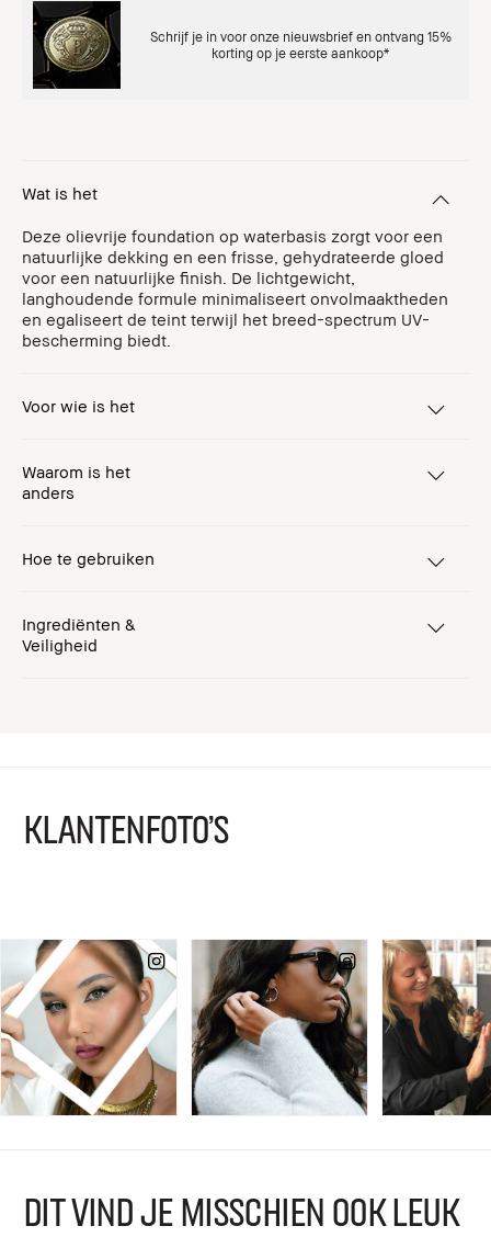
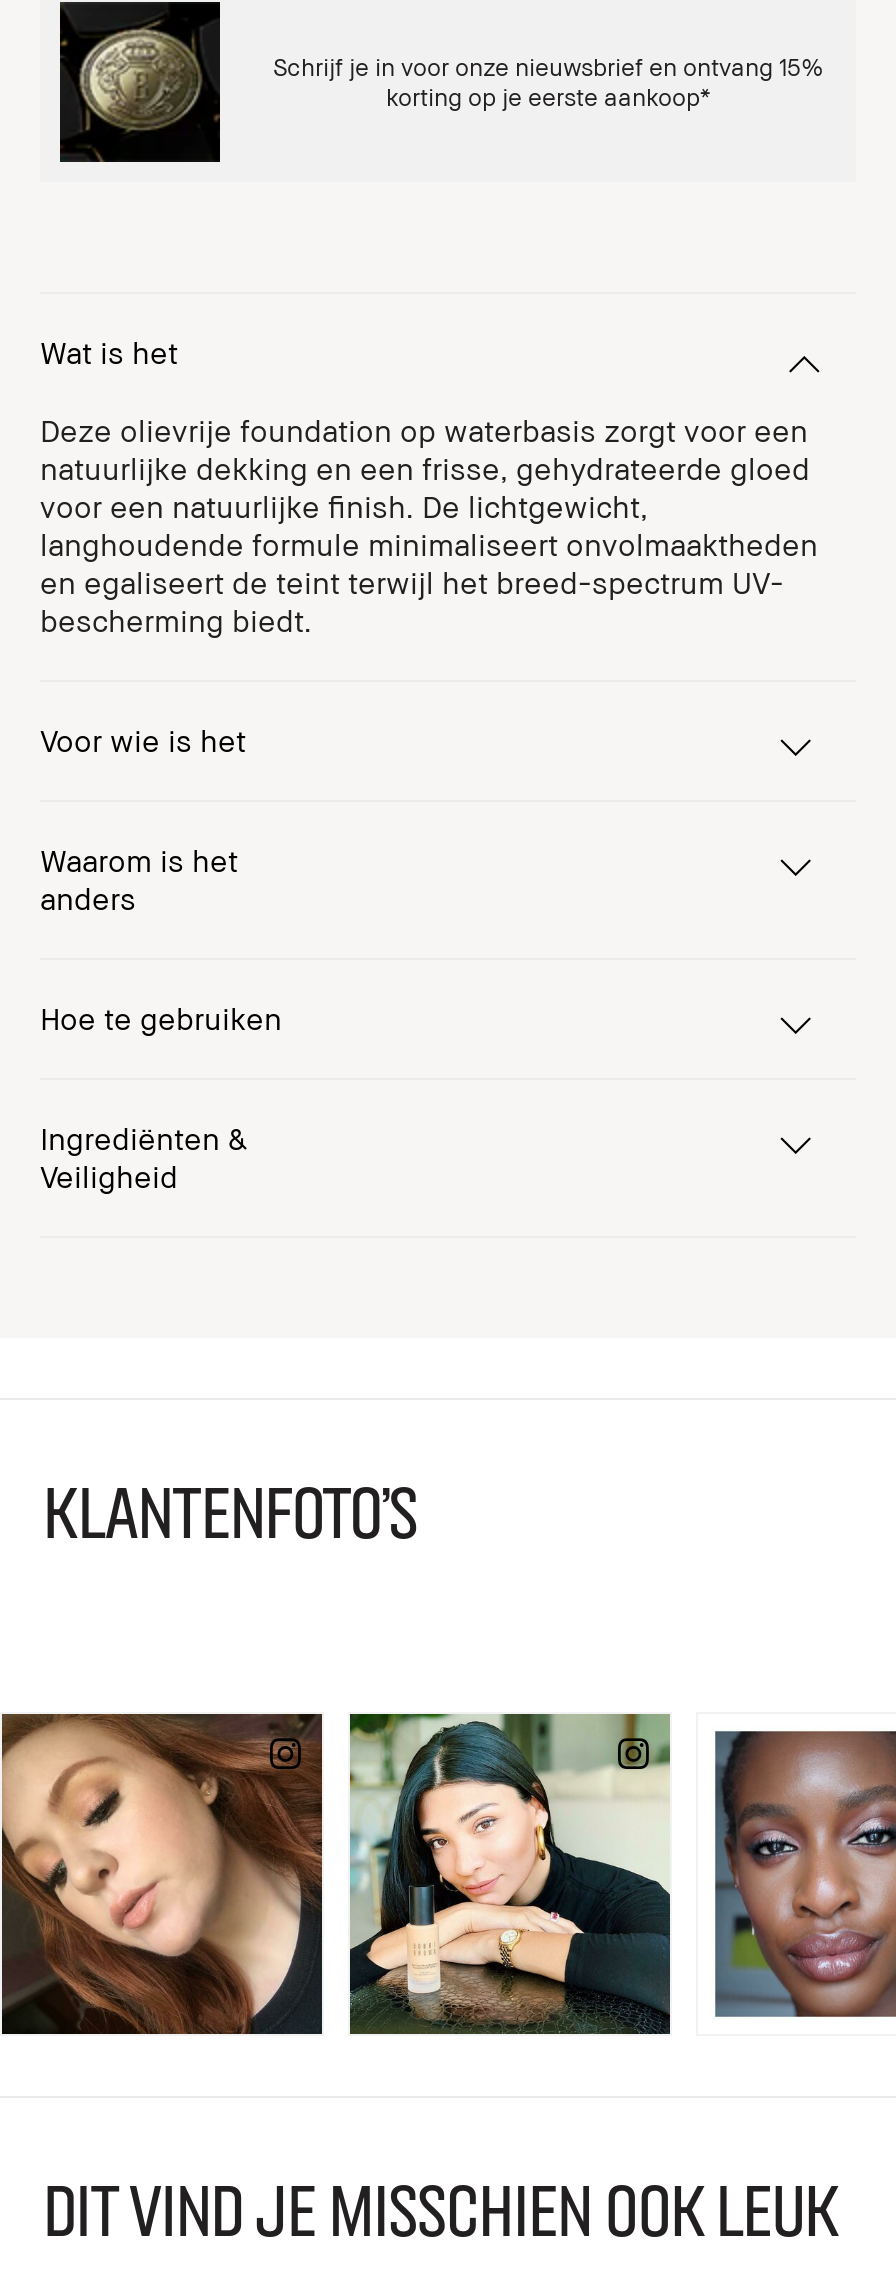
- [image]
+ [image]

- [image]
+ [image]

- [image]
+ [image]
